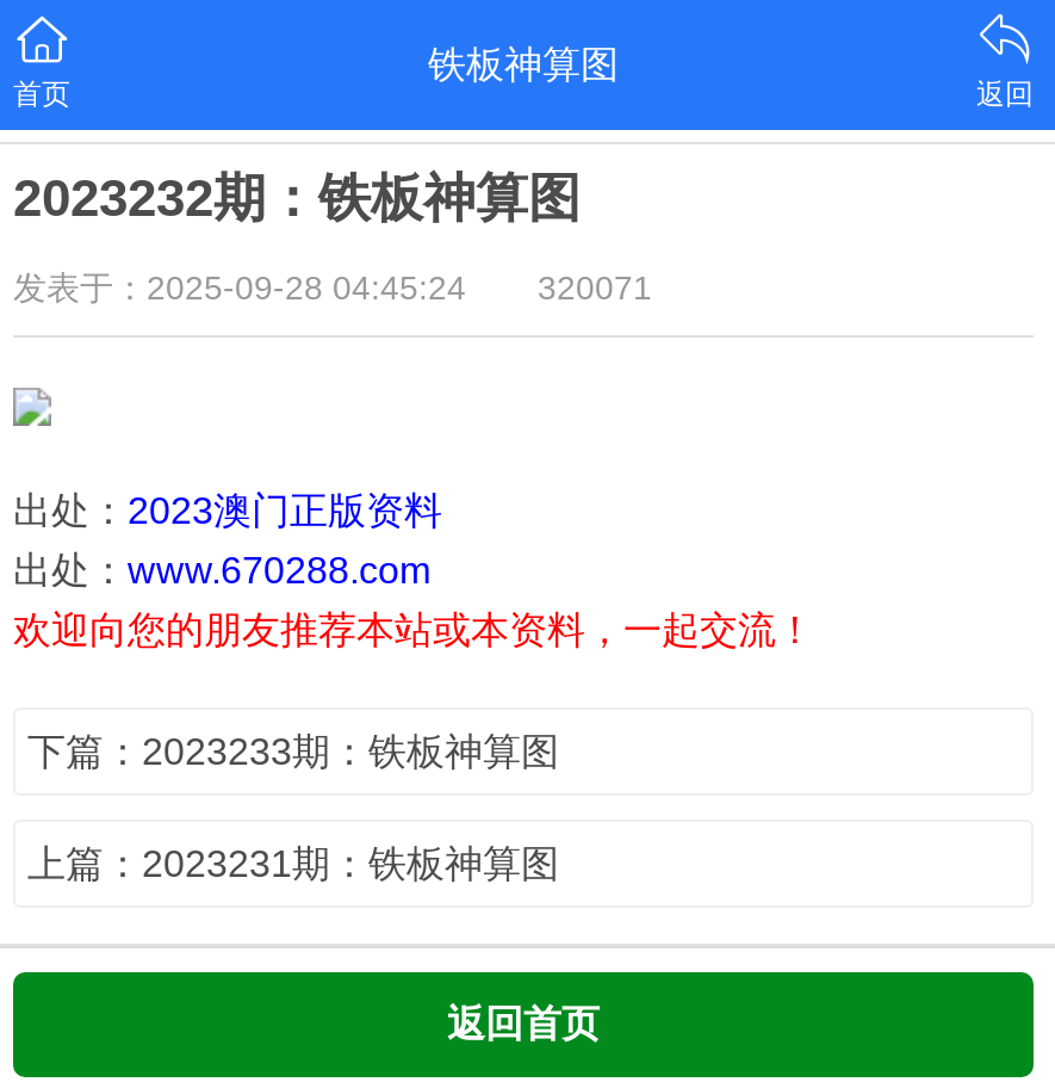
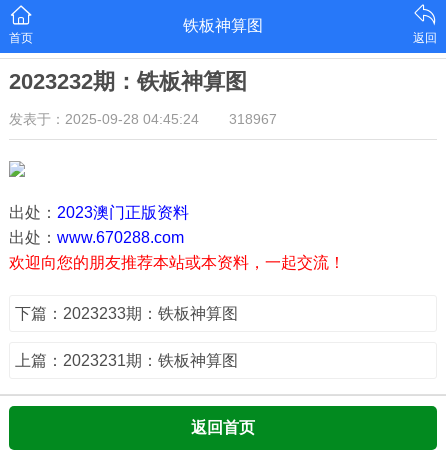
- 发表于：2025-09-28 04:45:24 320071
+ 发表于：2025-09-28 04:45:24 318967
